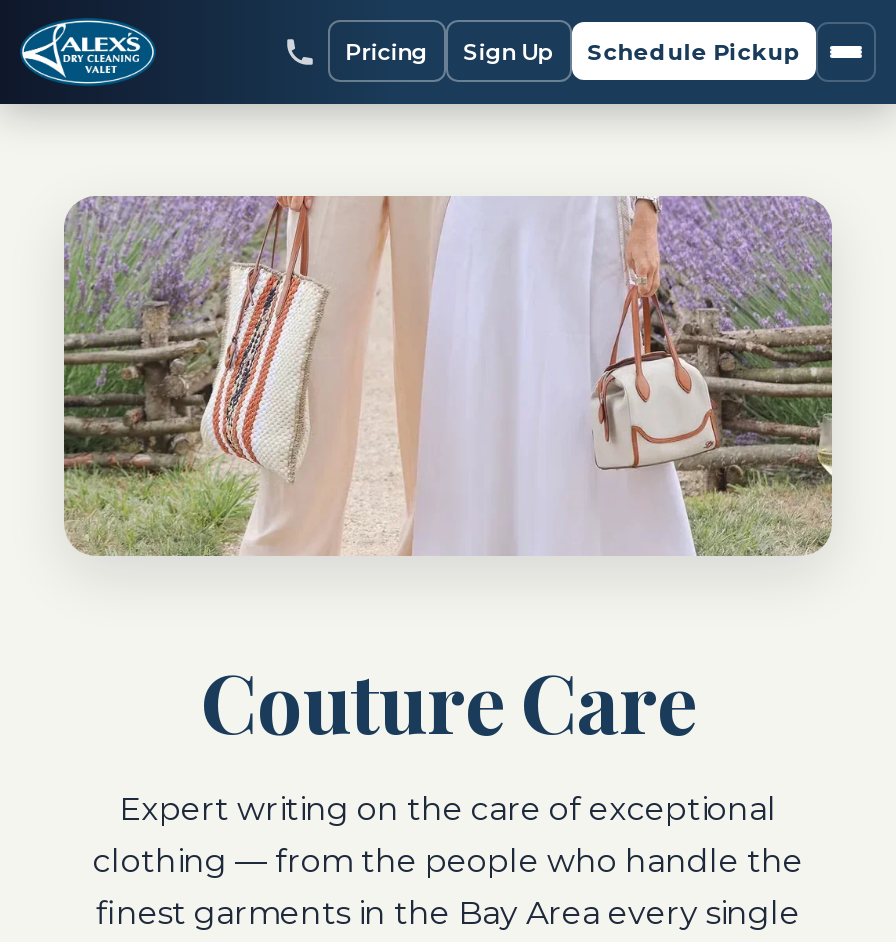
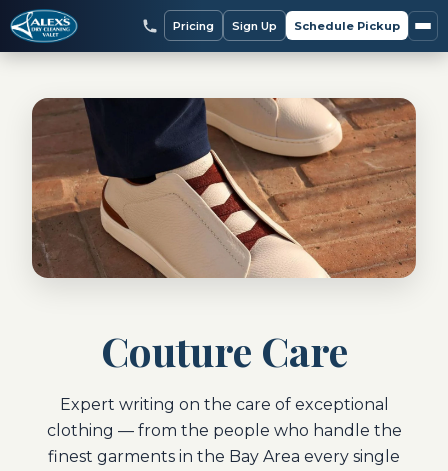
- [image]
+ [image]
